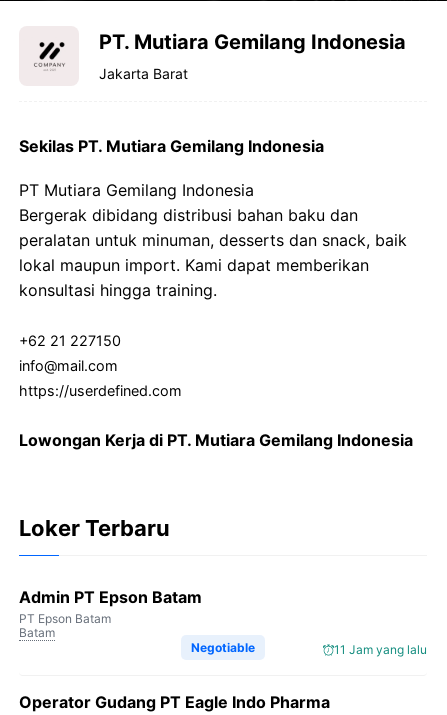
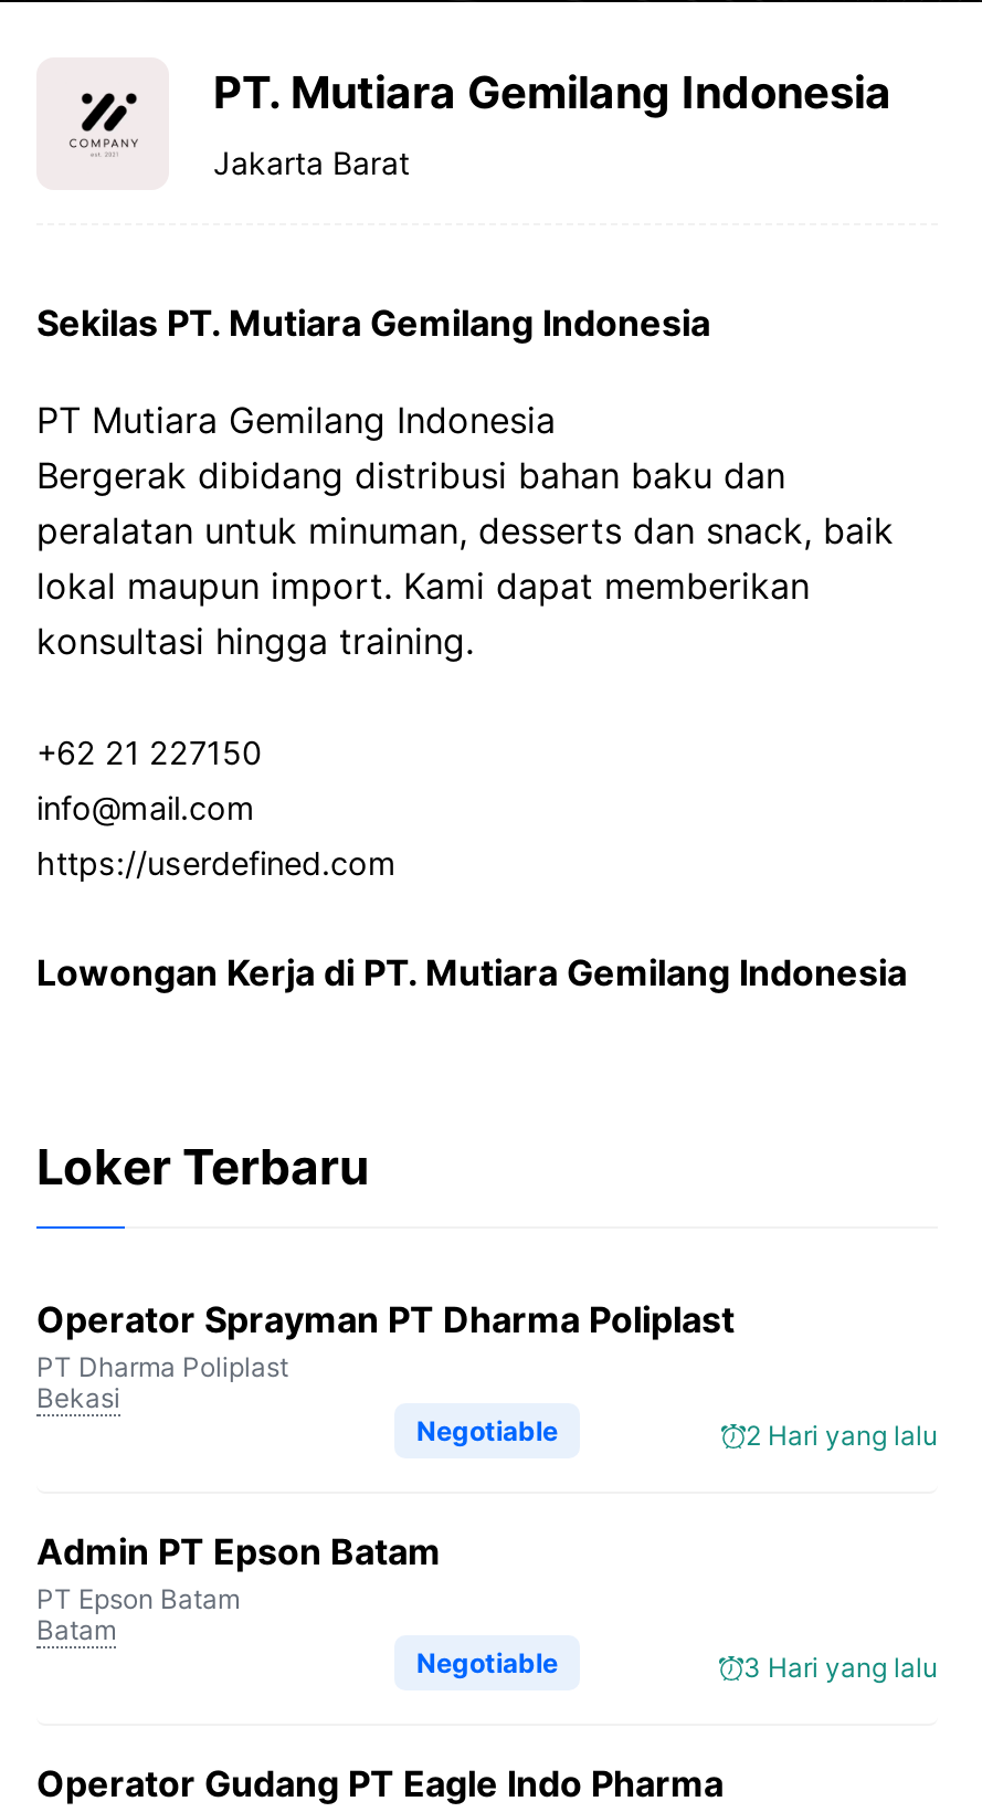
+ Operator Sprayman PT Dharma Poliplast
+ PT Dharma Poliplast
+ Bekasi
+ 2 Hari yang lalu
+ Negotiable

- 11 Jam yang lalu
+ 3 Hari yang lalu
